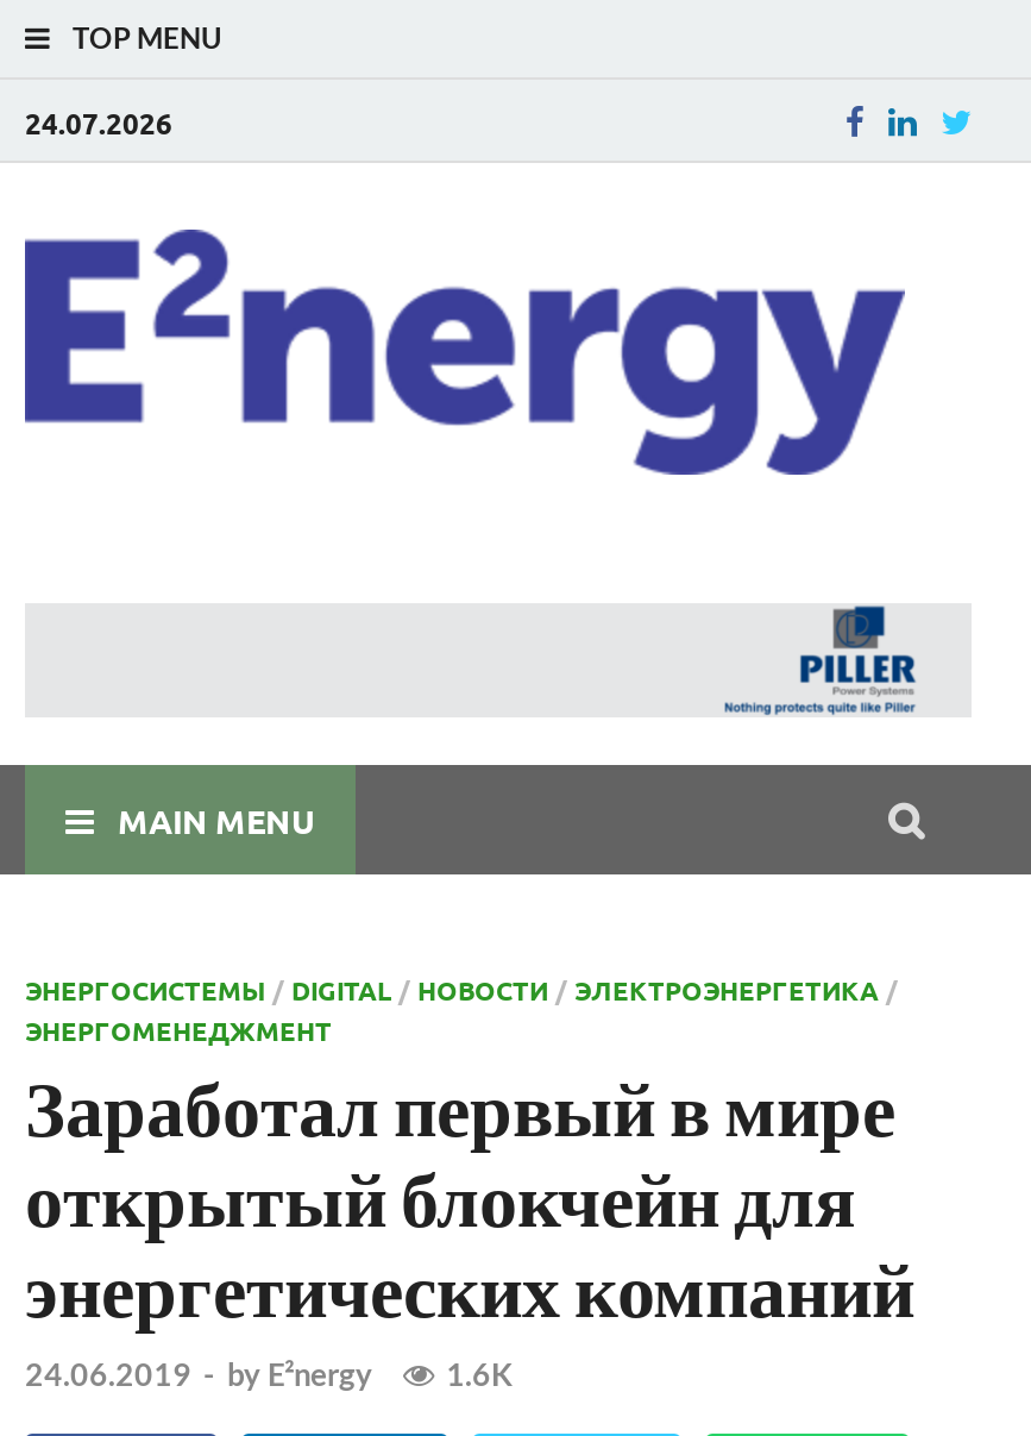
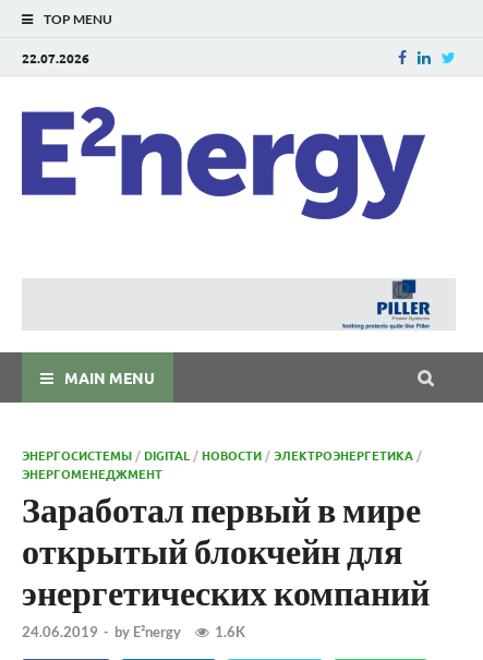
- 24.07.2026
+ 22.07.2026
